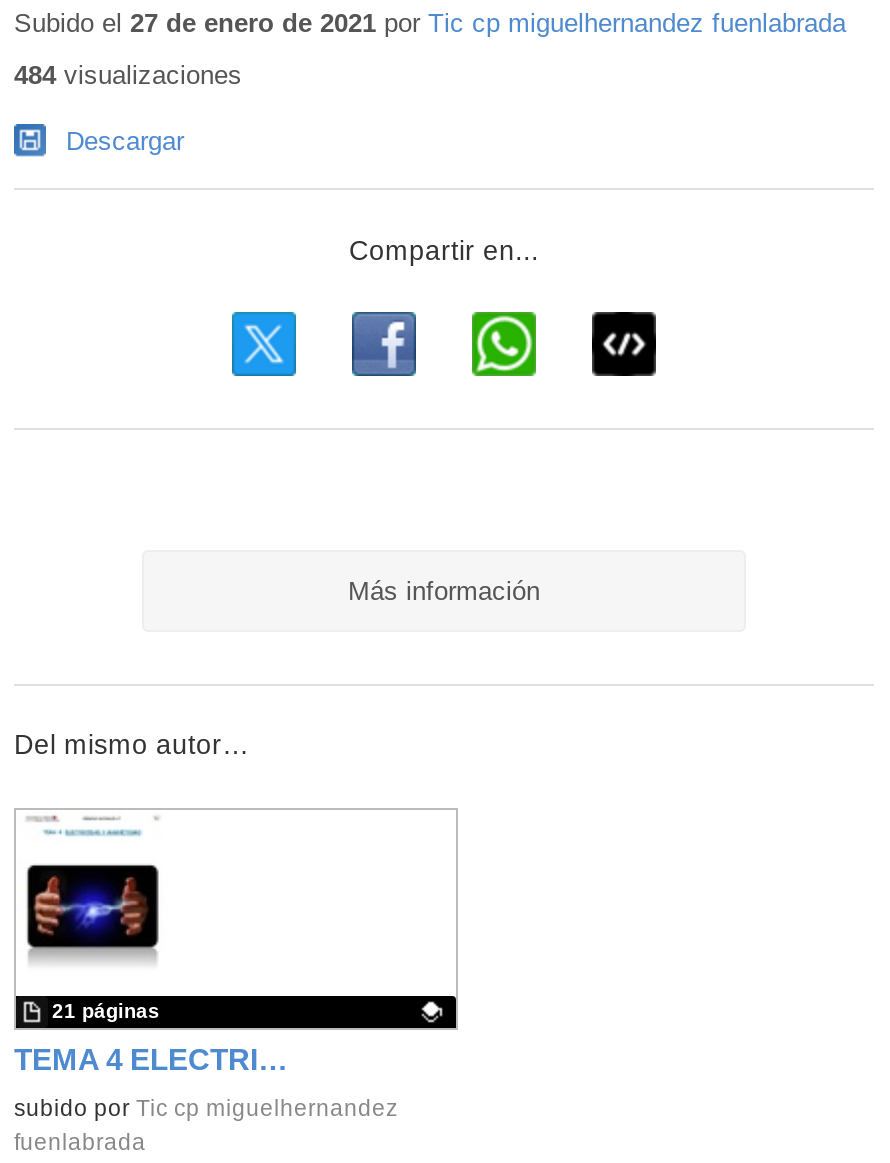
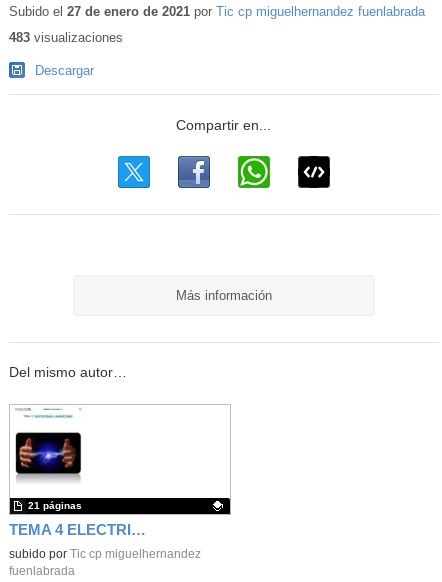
- 484 visualizaciones
+ 483 visualizaciones
